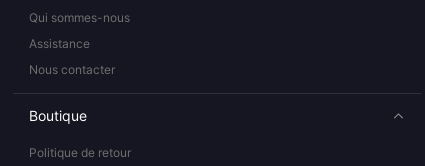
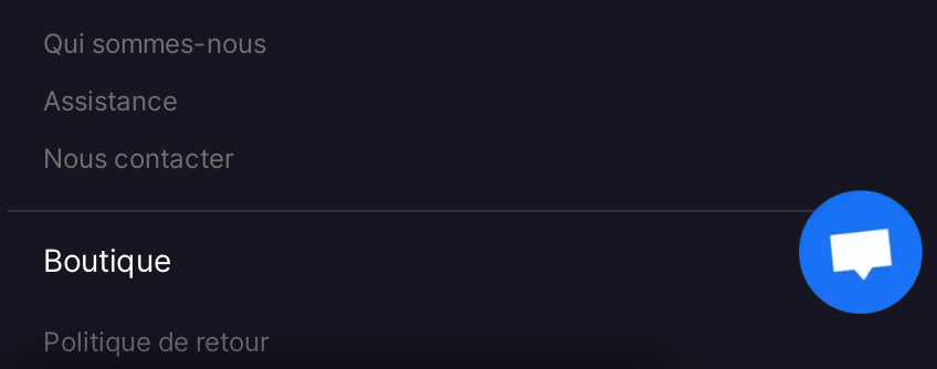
+ [image]
